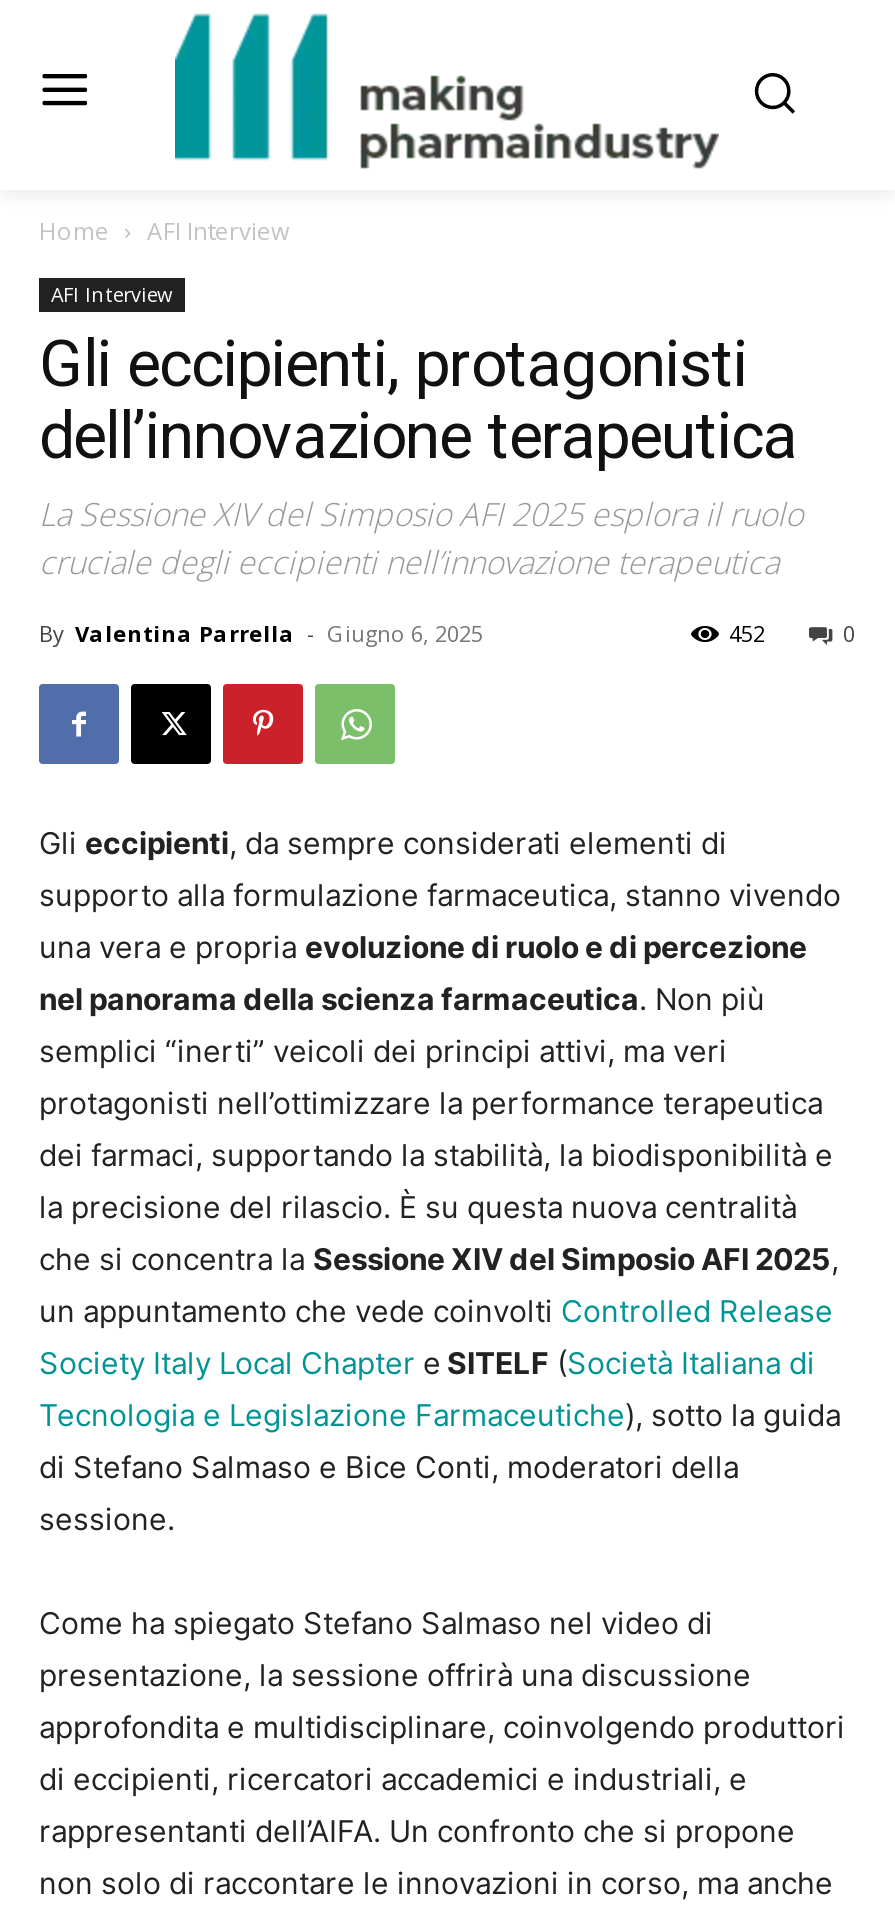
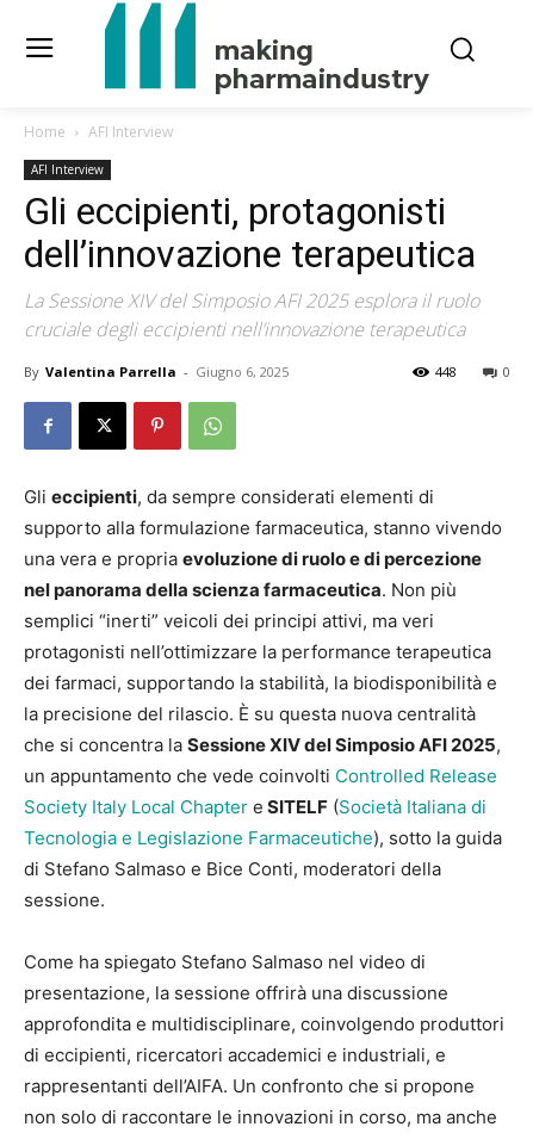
- 452
+ 448
